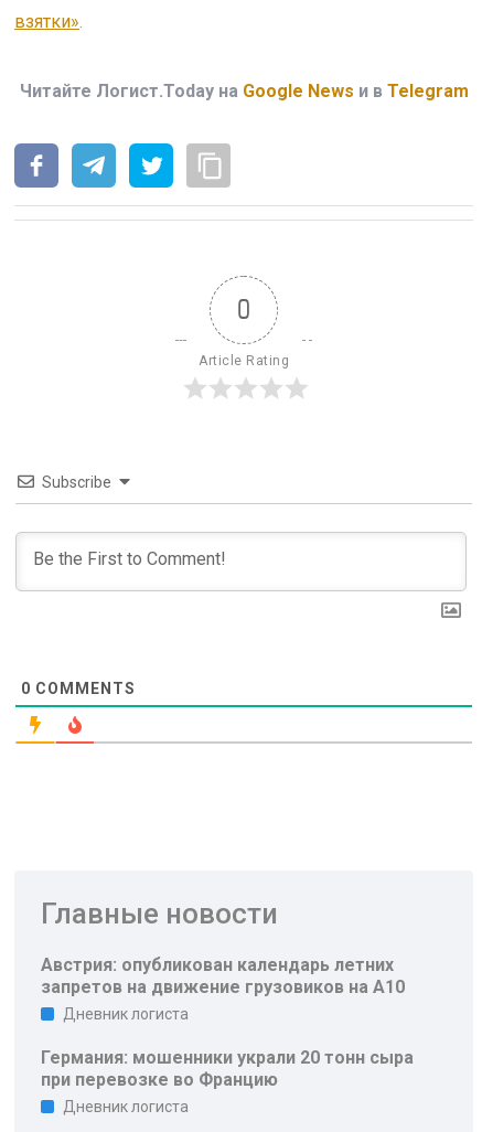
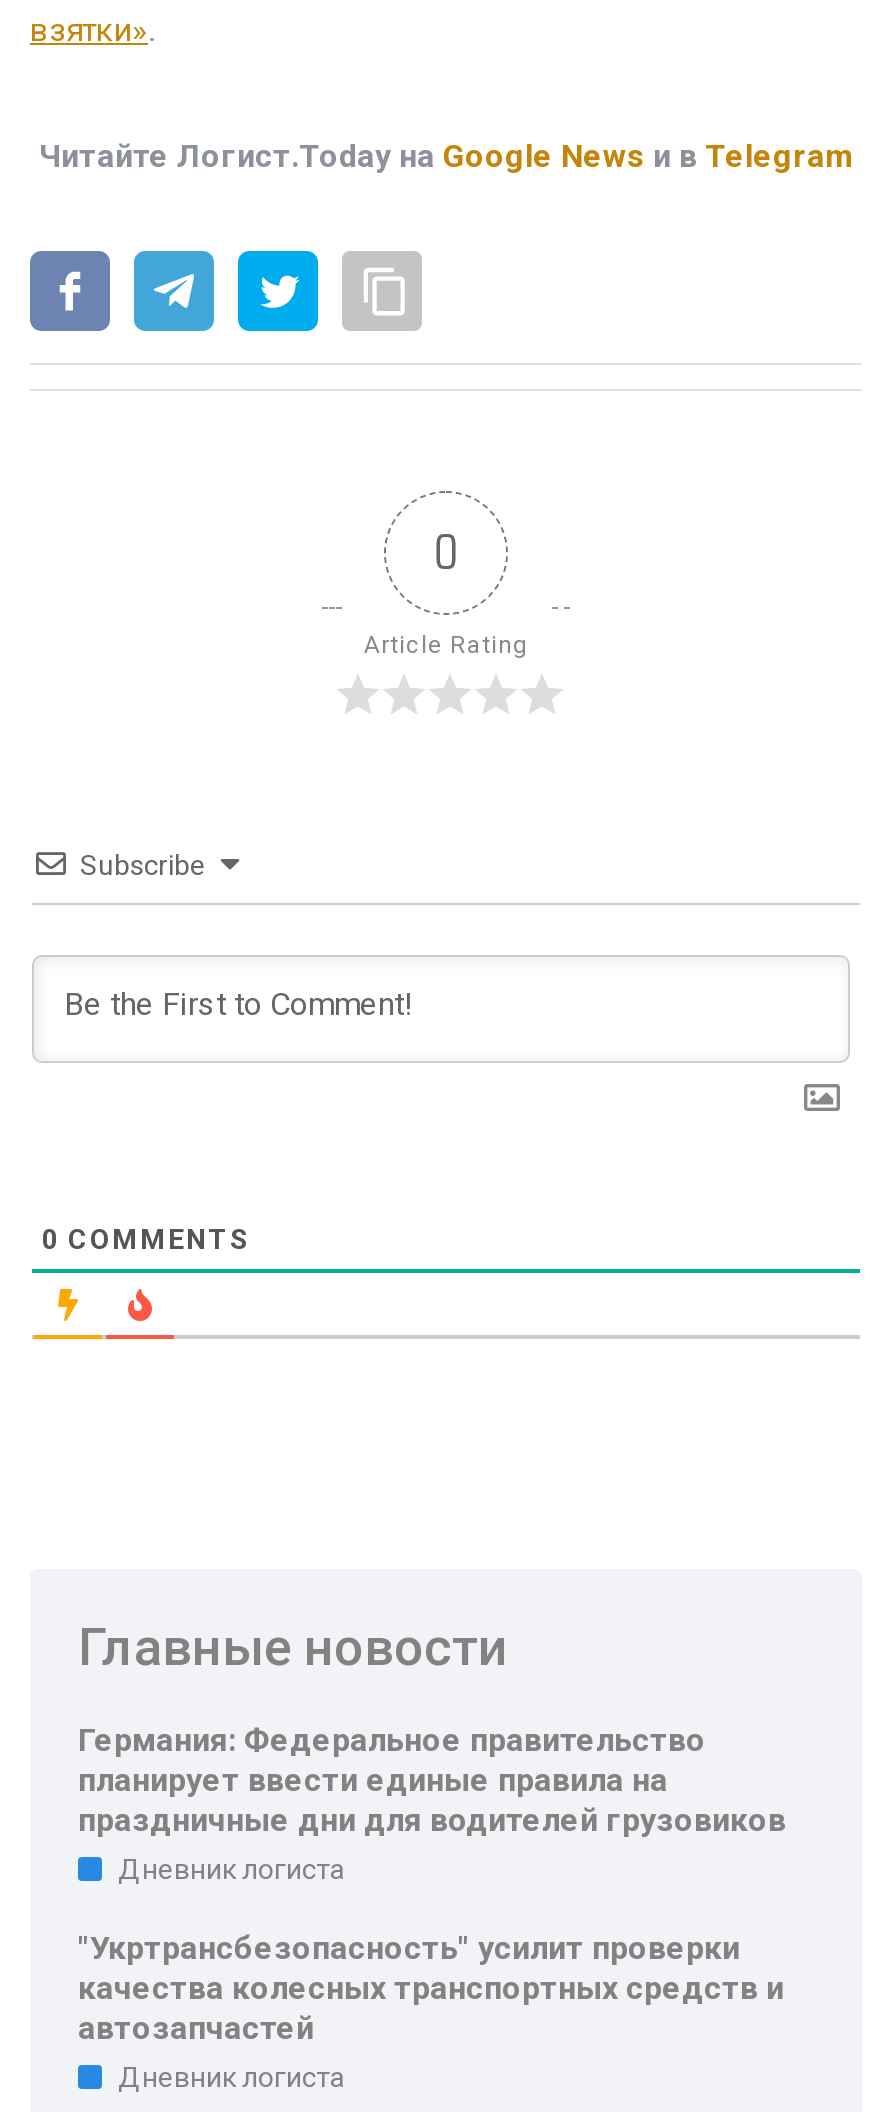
- Австрия: опубликован календарь летних
- запретов на движение грузовиков на А10
+ Германия: Федеральное правительство
+ планирует ввести единые правила на
+ праздничные дни для водителей грузовиков

- Германия: мошенники украли 20 тонн сыра
- при перевозке во Францию
+ "Укртрансбезопасность" усилит проверки
+ качества колесных транспортных средств и
+ автозапчастей
